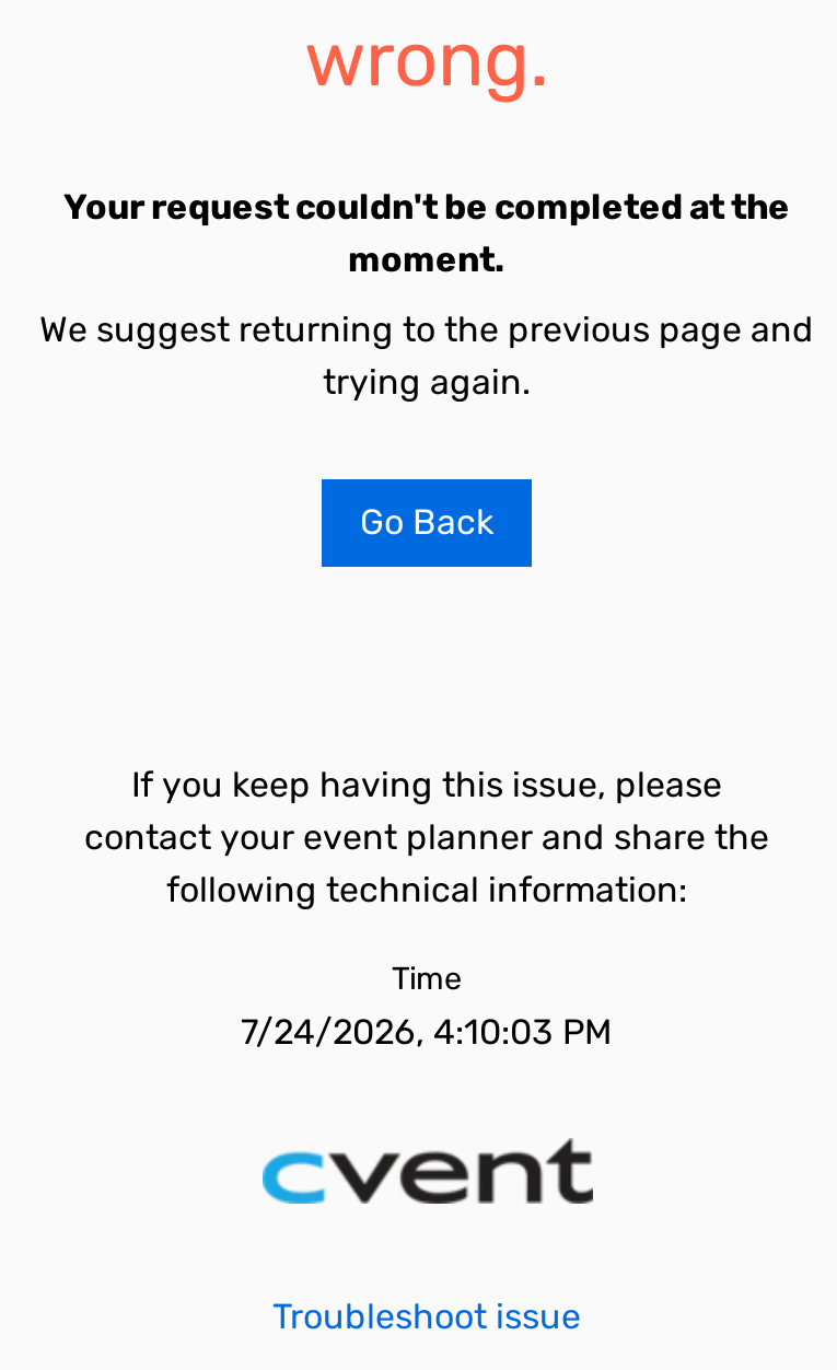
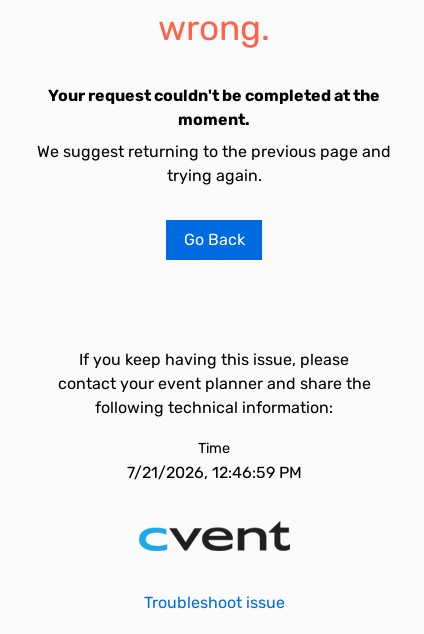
- 7/24/2026, 4:10:03 PM
+ 7/21/2026, 12:46:59 PM
